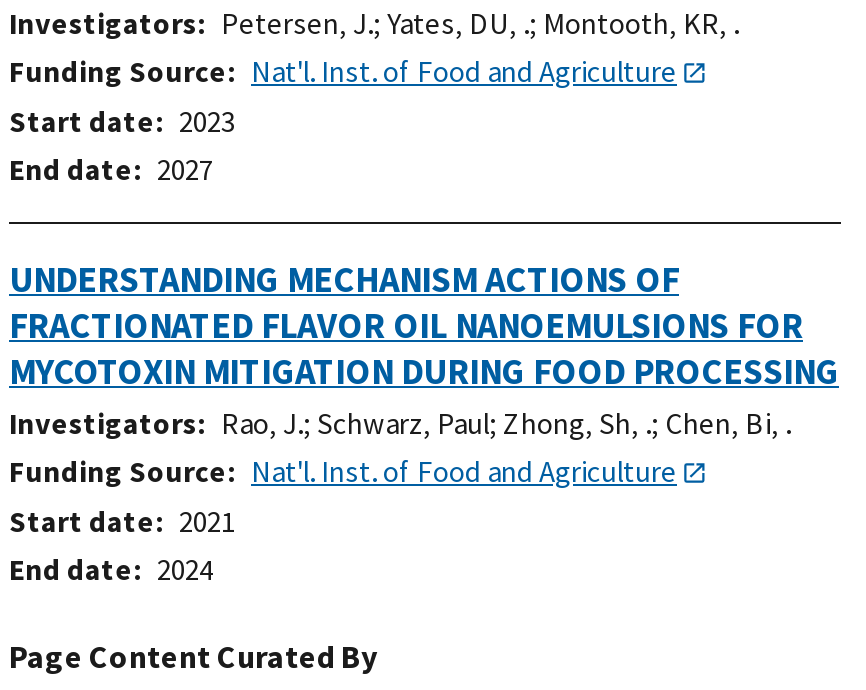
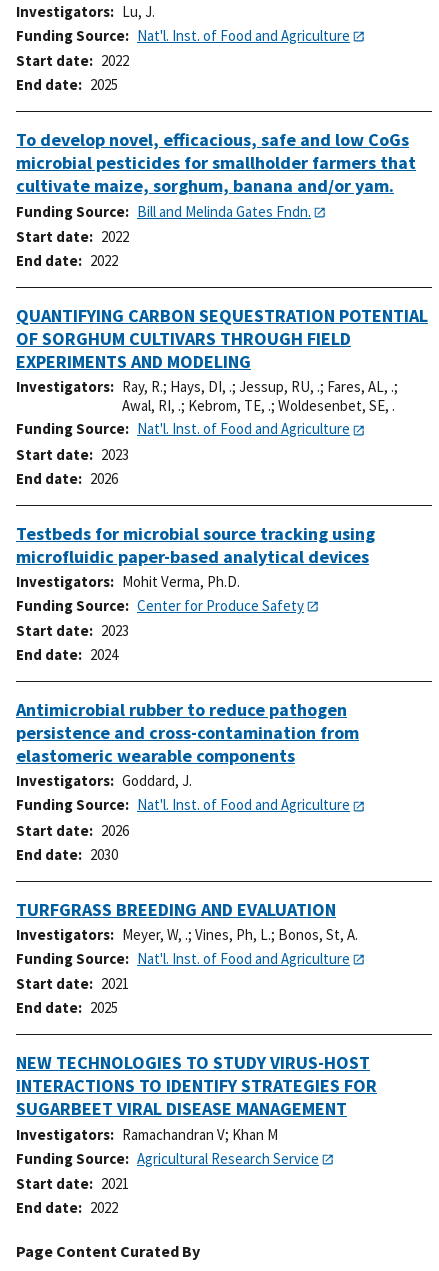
- Petersen, J.; Yates, DU, .; Montooth, KR, .
+ Lu, J.
+ Funding Source
+ Nat'l. Inst. of Food and Agriculture
+ Start date
+ 2022
+ End date
+ 2025
+ To develop novel, efficacious, safe and low CoGs
+ microbial pesticides for smallholder farmers that
+ cultivate maize, sorghum, banana and/or yam.
+ Funding Source
+ Bill and Melinda Gates Fndn.
+ Start date
+ 2022
+ End date
+ 2022
+ QUANTIFYING CARBON SEQUESTRATION POTENTIAL
+ OF SORGHUM CULTIVARS THROUGH FIELD
+ EXPERIMENTS AND MODELING
+ Investigators
+ Ray, R.; Hays, DI, .; Jessup, RU, .; Fares, AL, .;
+ Awal, RI, .; Kebrom, TE, .; Woldesenbet, SE, .

- End date 2027
+ End date 2026

- UNDERSTANDING MECHANISM ACTIONS OF
- FRACTIONATED FLAVOR OIL NANOEMULSIONS FOR
- MYCOTOXIN MITIGATION DURING FOOD PROCESSING
+ Testbeds for microbial source tracking using
+ microfluidic paper-based analytical devices

- Rao, J.; Schwarz, Paul; Zhong, Sh, .; Chen, Bi, .
+ Mohit Verma, Ph.D.
+ Funding Source
+ Center for Produce Safety
+ Start date
+ 2023
+ End date
+ 2024
+ Antimicrobial rubber to reduce pathogen
+ persistence and cross-contamination from
+ elastomeric wearable components
+ Investigators
+ Goddard, J.
+ Funding Source
+ Nat'l. Inst. of Food and Agriculture
+ Start date
+ 2026
+ End date
+ 2030
+ TURFGRASS BREEDING AND EVALUATION
+ Investigators
+ Meyer, W, .; Vines, Ph, L.; Bonos, St, A.

- 2024
+ 2025
+ NEW TECHNOLOGIES TO STUDY VIRUS-HOST
+ INTERACTIONS TO IDENTIFY STRATEGIES FOR
+ SUGARBEET VIRAL DISEASE MANAGEMENT
+ Investigators
+ Ramachandran V; Khan M
+ Funding Source
+ Agricultural Research Service
+ Start date
+ 2021
+ End date
+ 2022
